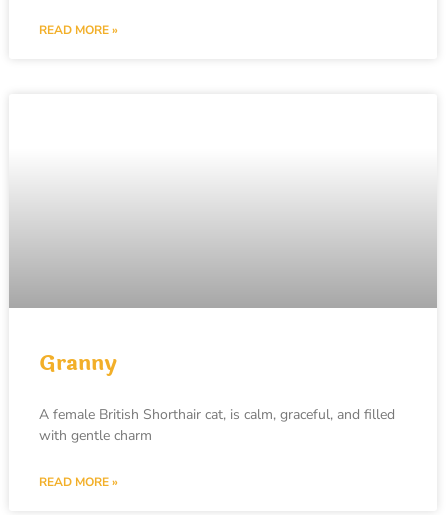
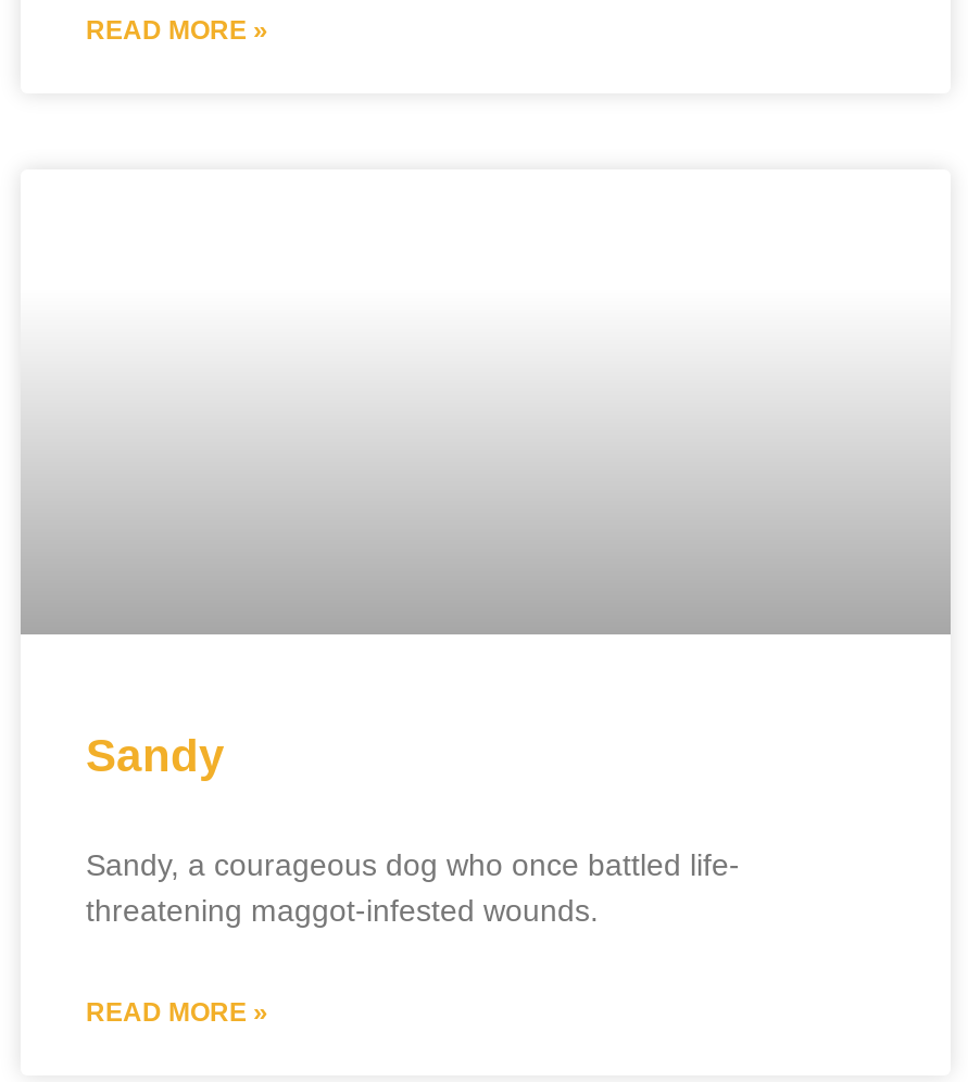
- Granny
+ Sandy

- A female British Shorthair cat, is calm, graceful, and filled
- with gentle charm
+ Sandy, a courageous dog who once battled life-
+ threatening maggot-infested wounds.
